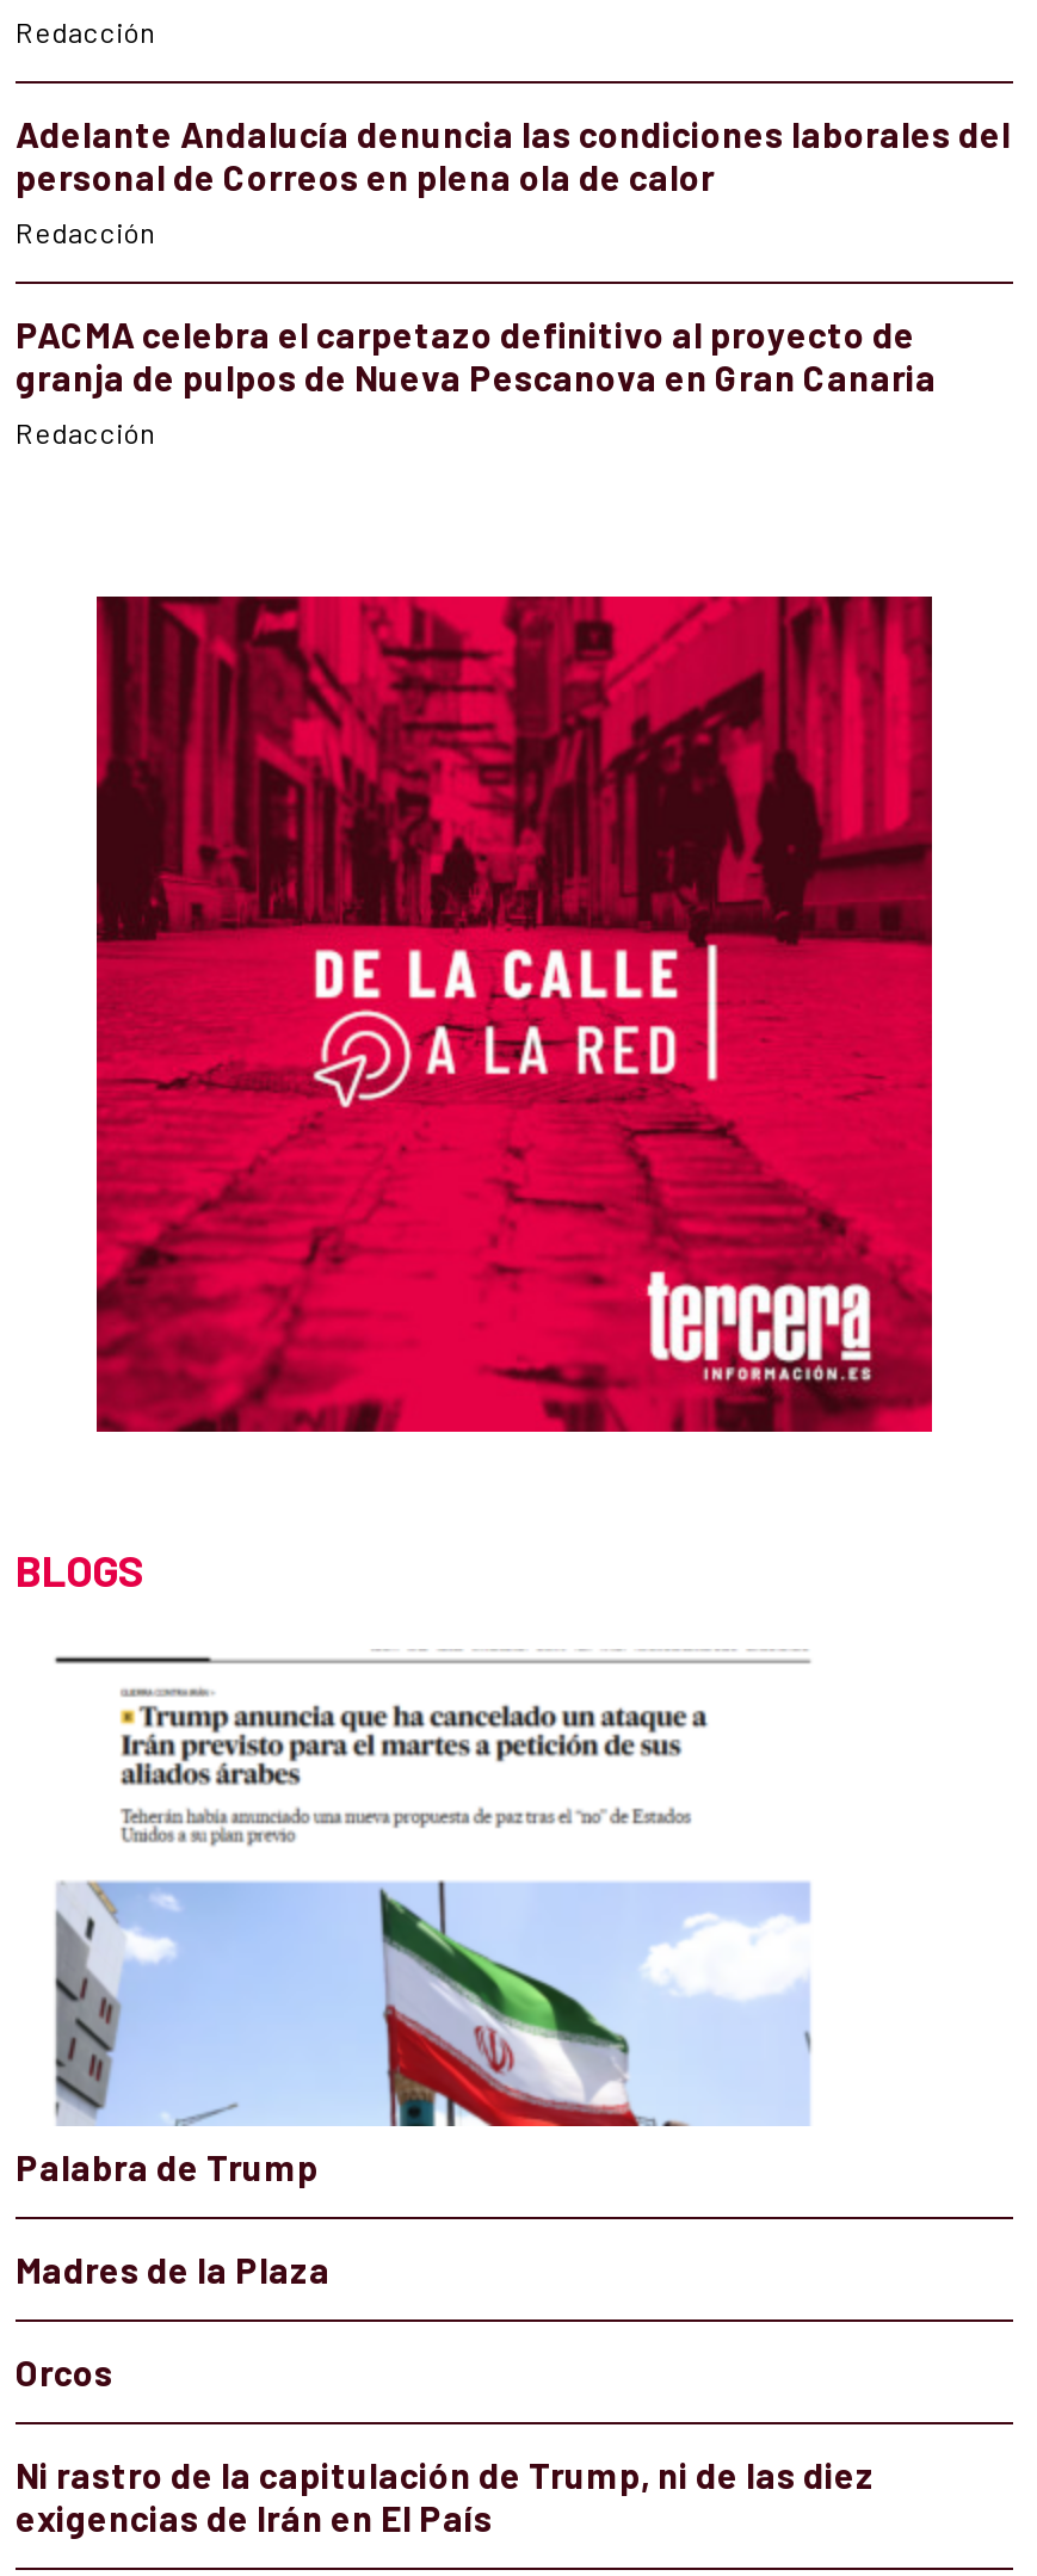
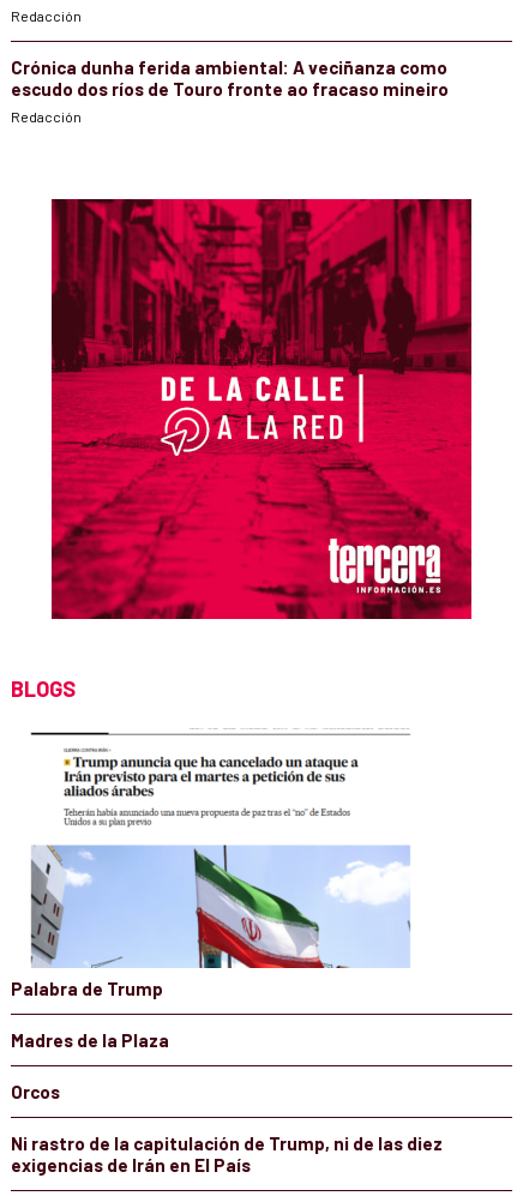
- Adelante Andalucía denuncia las condiciones laborales del
- personal de Correos en plena ola de calor
- Redacción
- PACMA celebra el carpetazo definitivo al proyecto de
- granja de pulpos de Nueva Pescanova en Gran Canaria
+ Crónica dunha ferida ambiental: A veciñanza como
+ escudo dos ríos de Touro fronte ao fracaso mineiro
